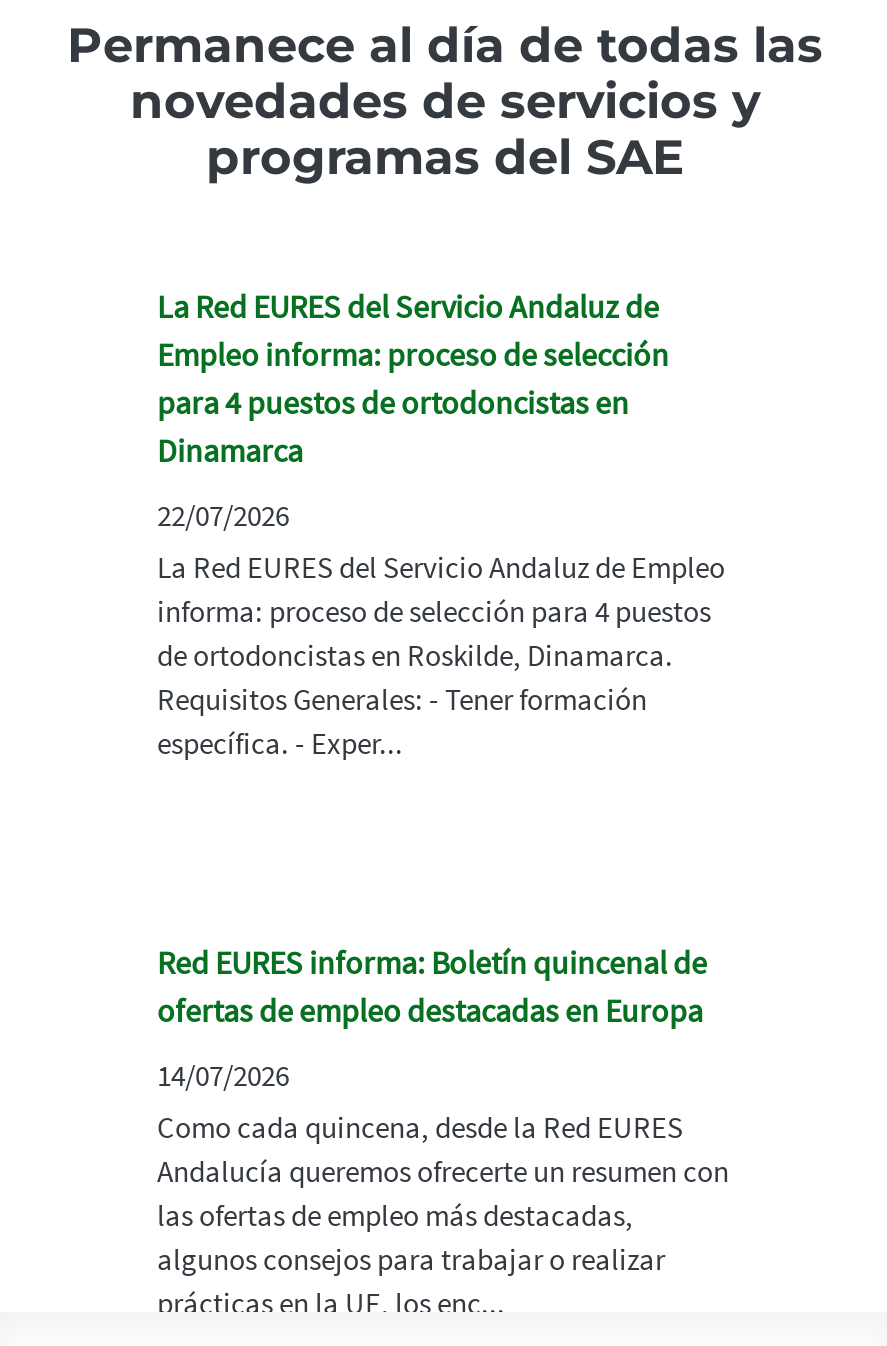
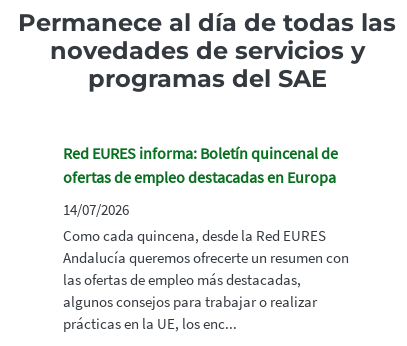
- La Red EURES del Servicio Andaluz de
- Empleo informa: proceso de selección
- para 4 puestos de ortodoncistas en
- Dinamarca
- 22/07/2026
- La Red EURES del Servicio Andaluz de Empleo
- informa: proceso de selección para 4 puestos
- de ortodoncistas en Roskilde, Dinamarca.
- Requisitos Generales: - Tener formación
- específica. - Exper...
